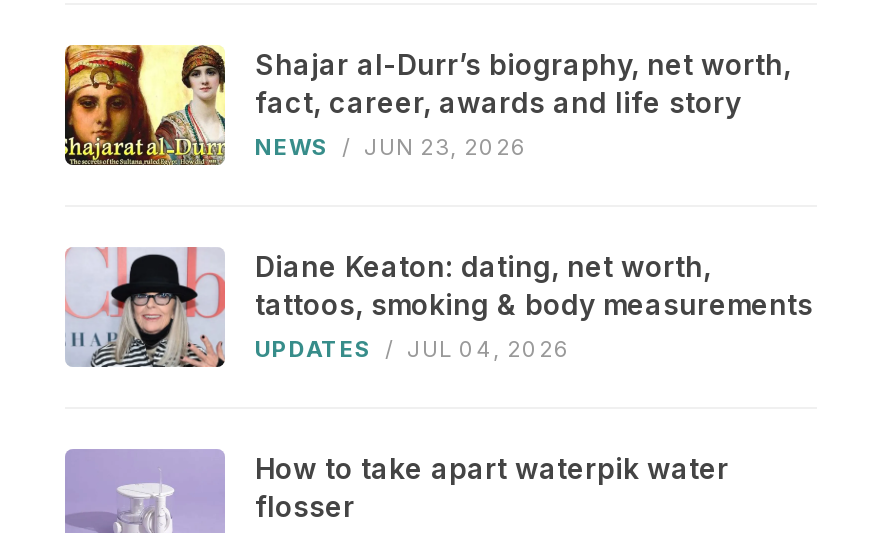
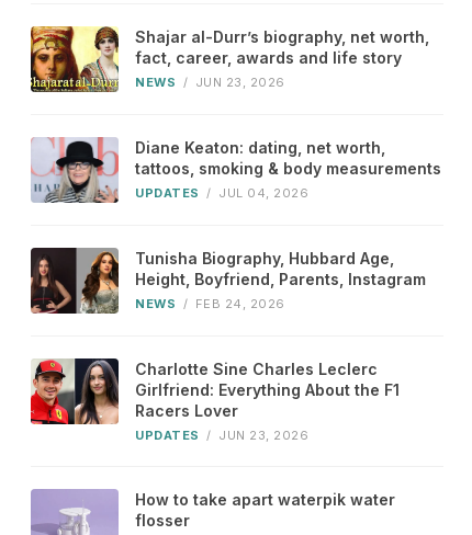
+ [image]
+ Tunisha Biography, Hubbard Age,
+ Height, Boyfriend, Parents, Instagram
+ NEWS / FEB 24, 2026

+ [image]
+ Charlotte Sine Charles Leclerc
+ Girlfriend: Everything About the F1
+ Racers Lover
+ UPDATES / JUN 23, 2026
